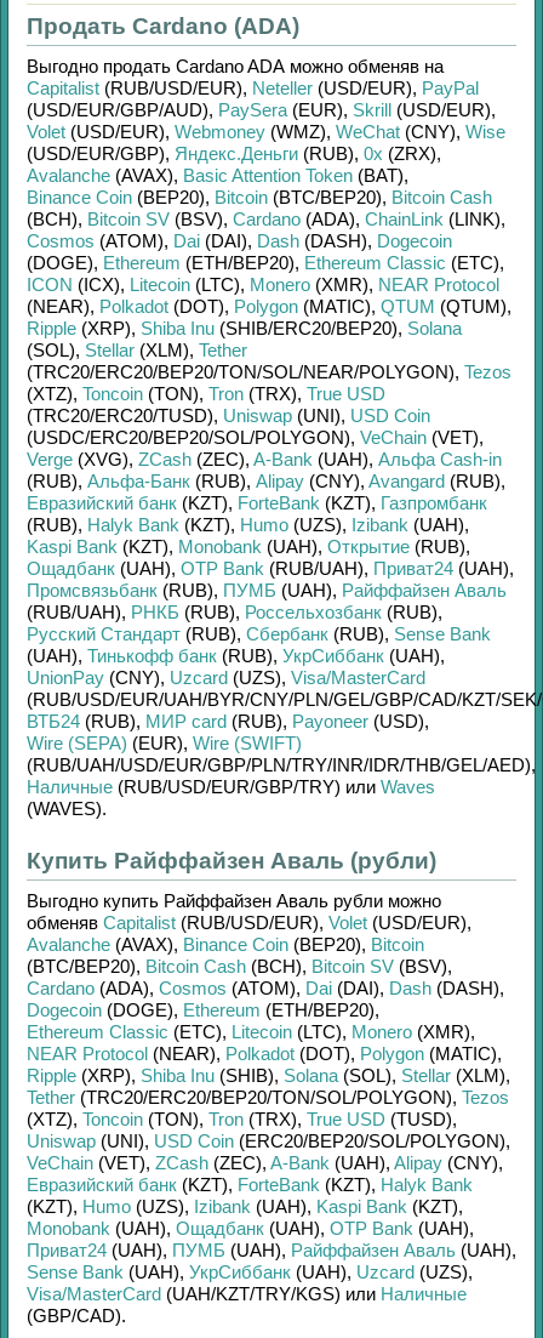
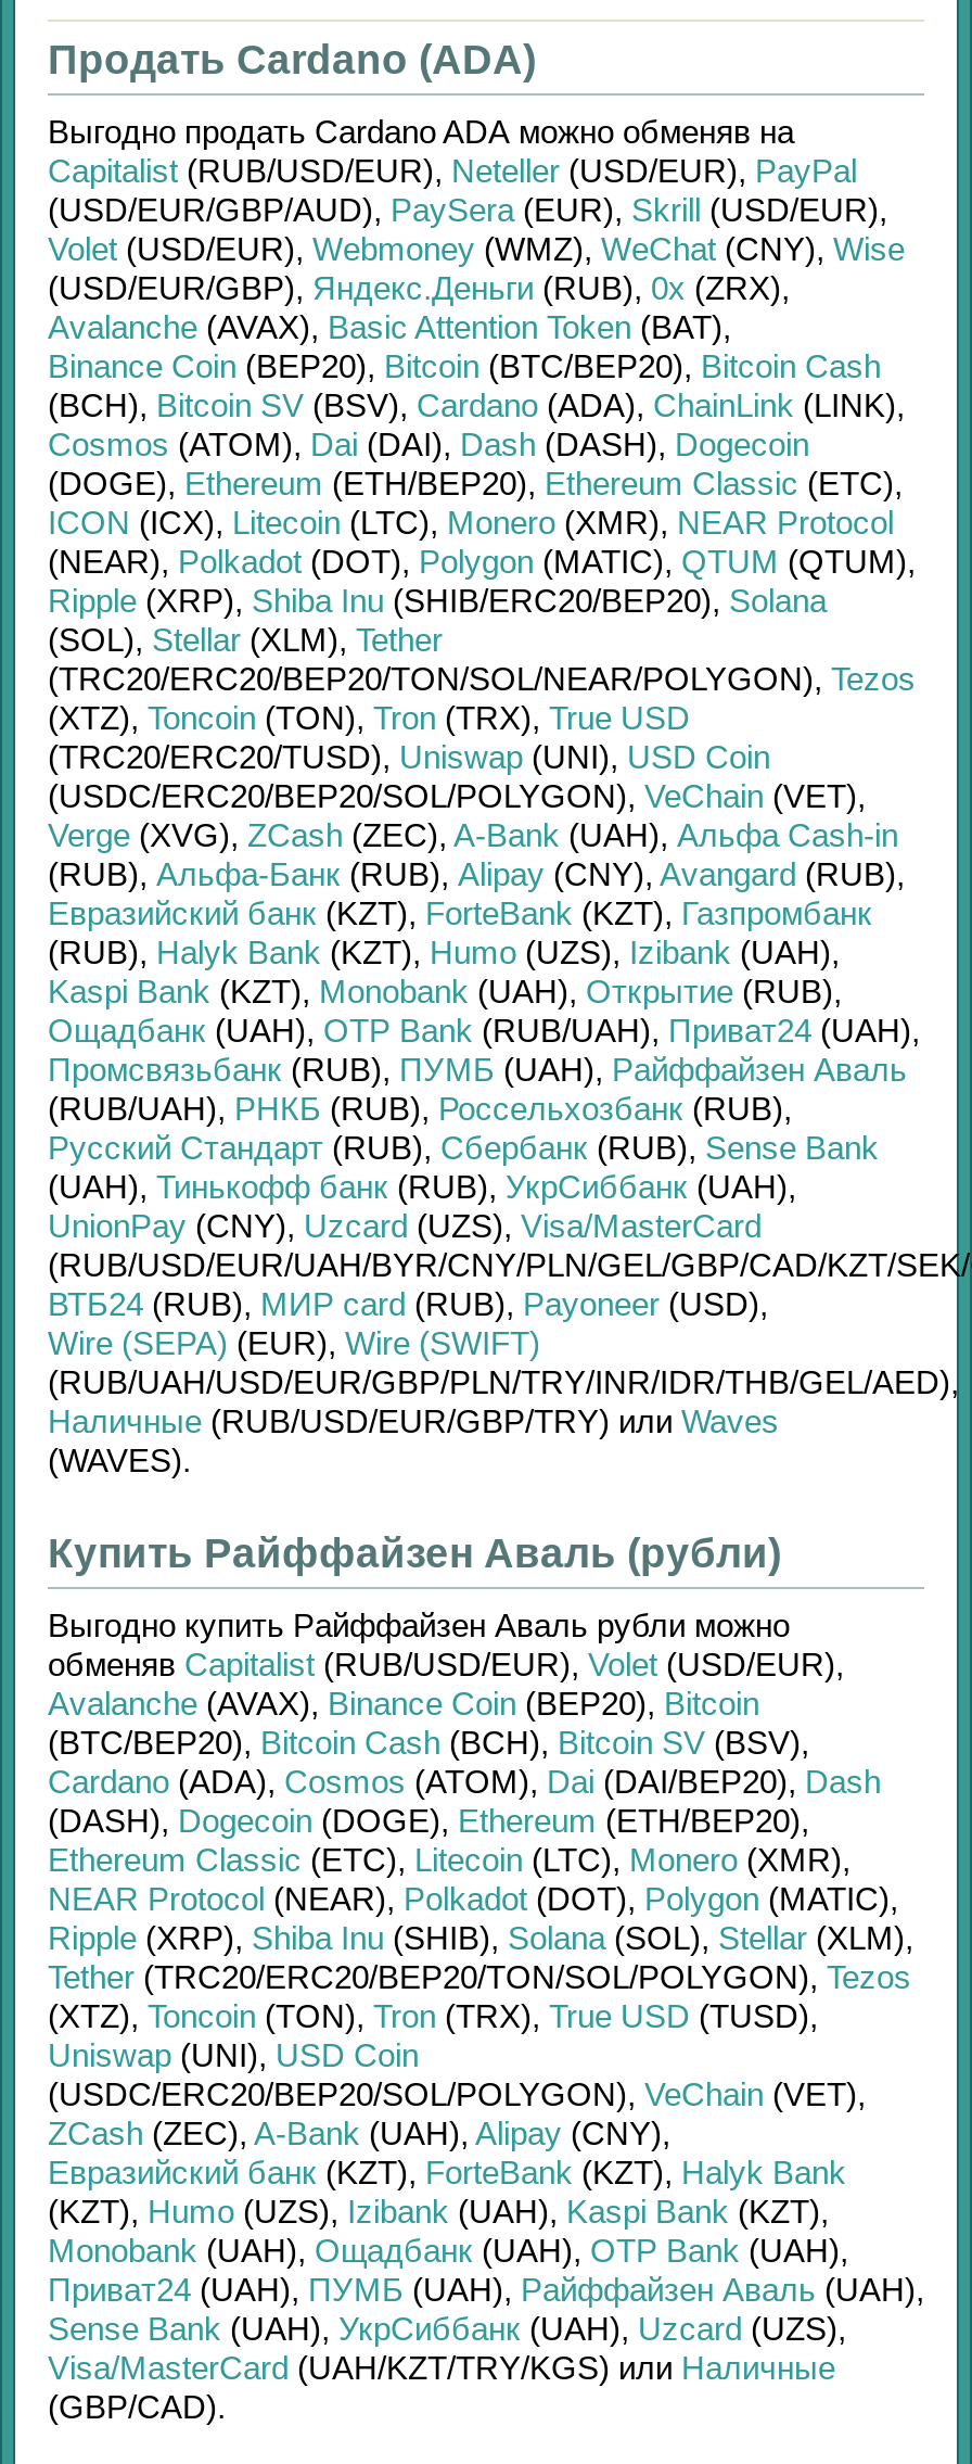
- Cardano (ADA), Cosmos (ATOM), Dai (DAI), Dash (DASH),
- Dogecoin (DOGE), Ethereum (ETH/BEP20),
+ Cardano (ADA), Cosmos (ATOM), Dai (DAI/BEP20), Dash
+ (DASH), Dogecoin (DOGE), Ethereum (ETH/BEP20),

- Uniswap (UNI), USD Coin (ERC20/BEP20/SOL/POLYGON),
- VeChain (VET), ZCash (ZEC), A-Bank (UAH), Alipay (CNY),
+ Uniswap (UNI), USD Coin
+ (USDC/ERC20/BEP20/SOL/POLYGON), VeChain (VET),
+ ZCash (ZEC), A-Bank (UAH), Alipay (CNY),
